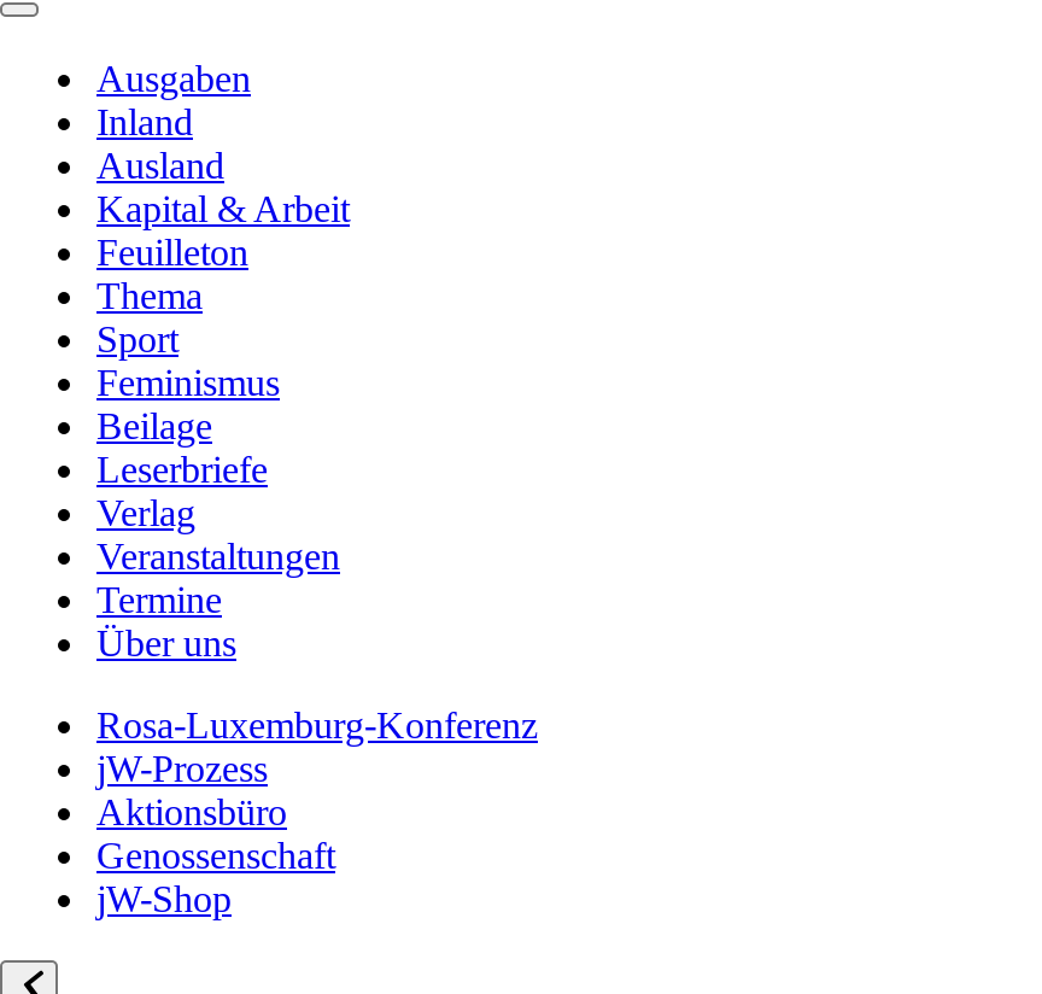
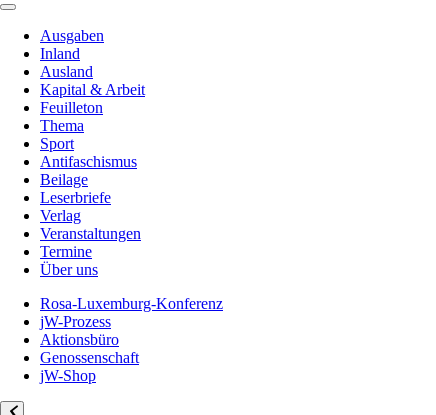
- Feminismus
+ Antifaschismus
